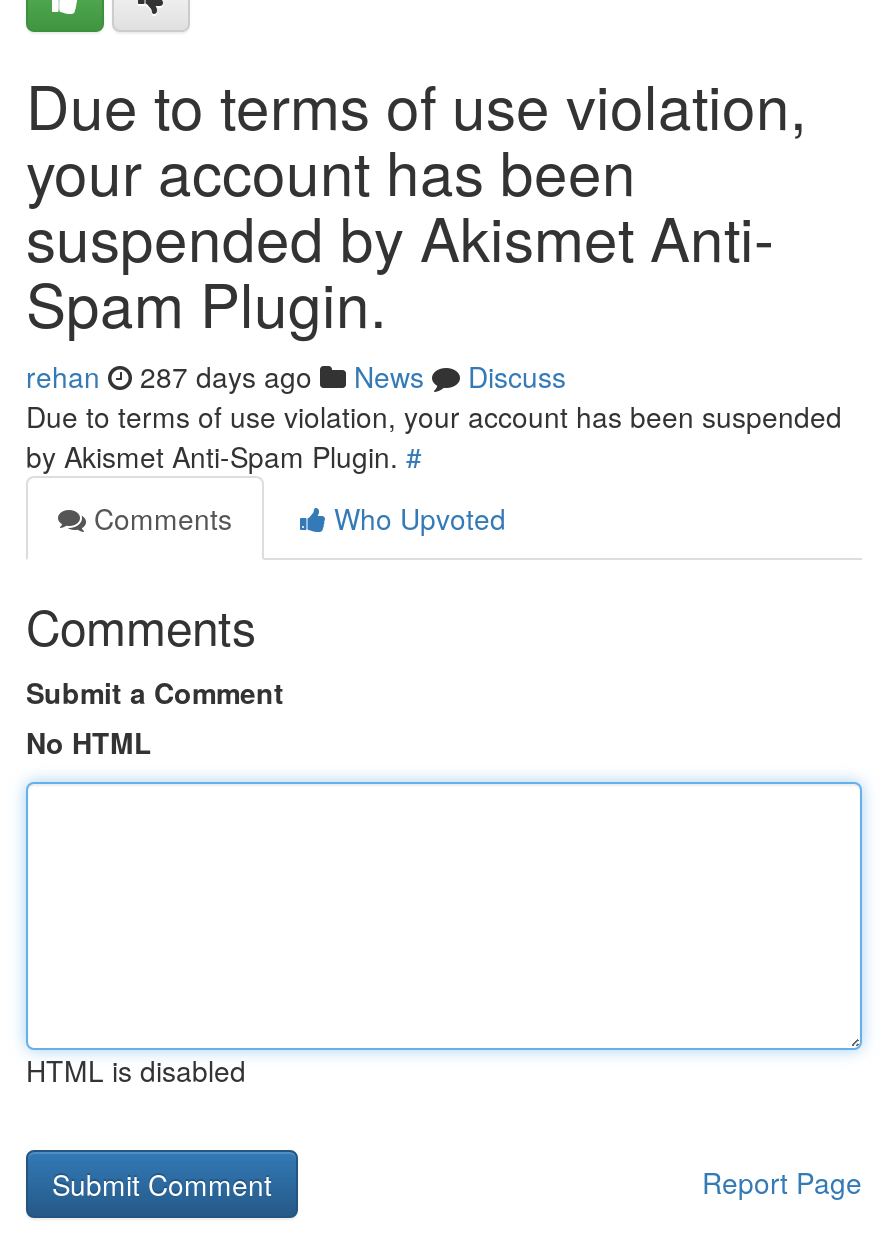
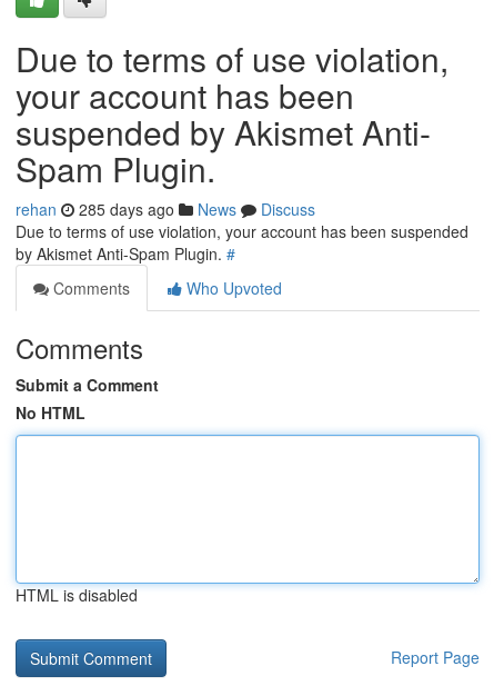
- rehan 287 days ago News Discuss
+ rehan 285 days ago News Discuss
